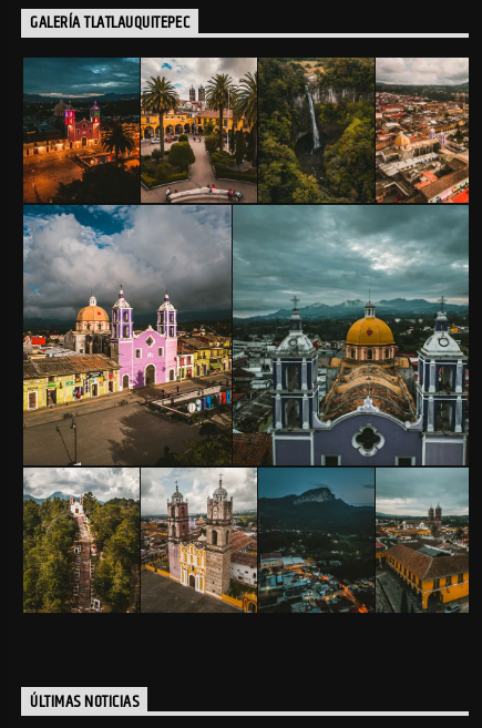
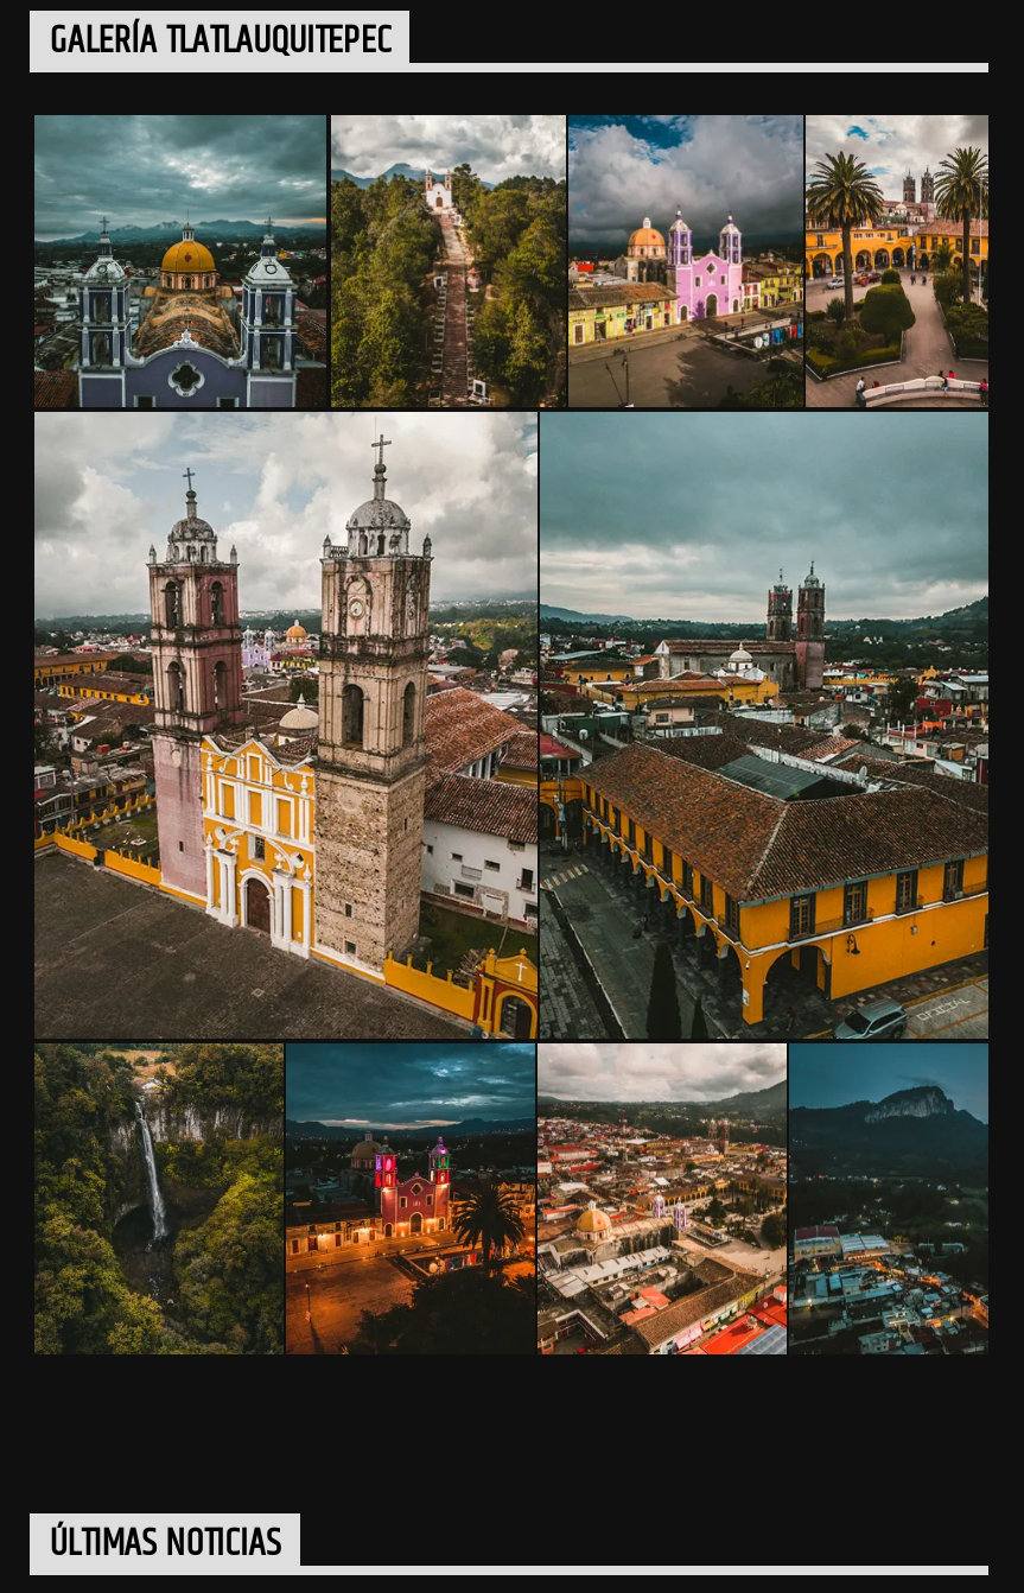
- [image]
+ [image]
